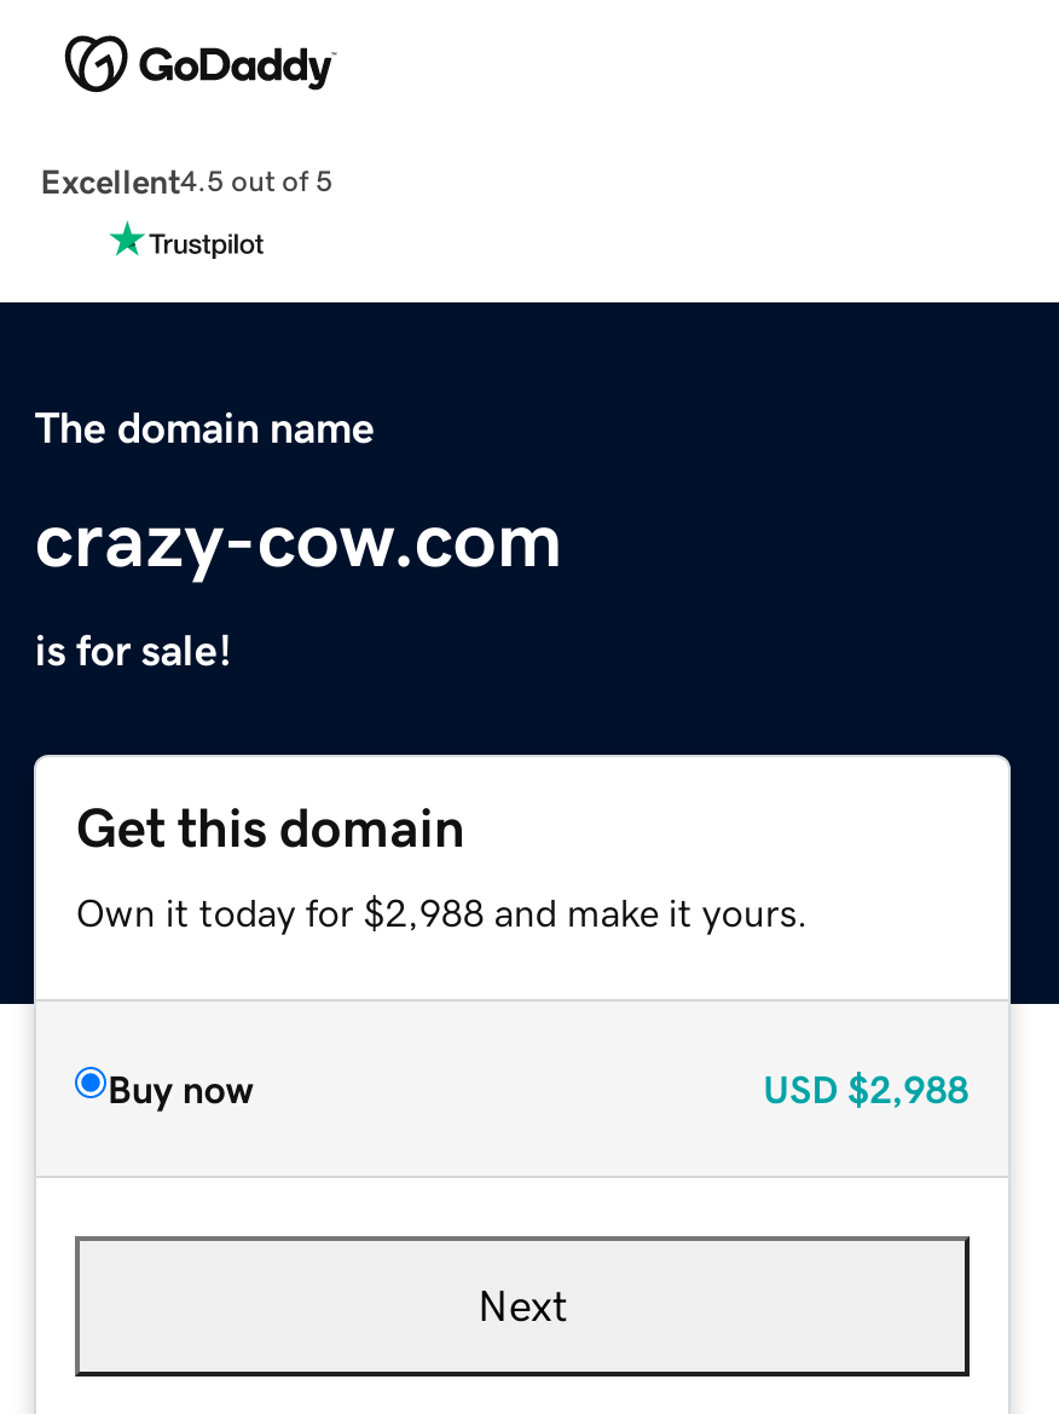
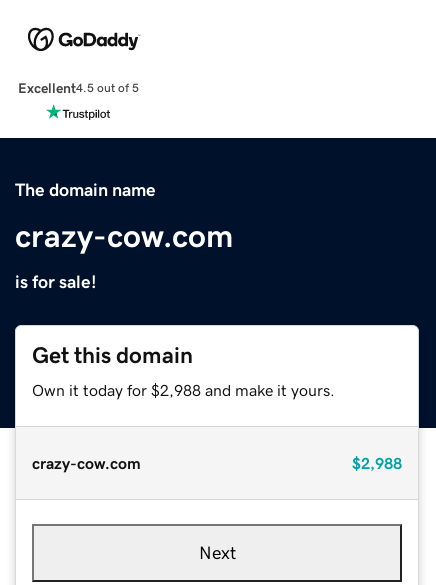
- Buy now
- USD $2,988
+ crazy-cow.com
+ $2,988
